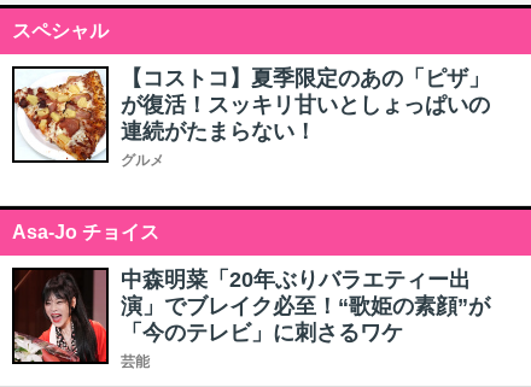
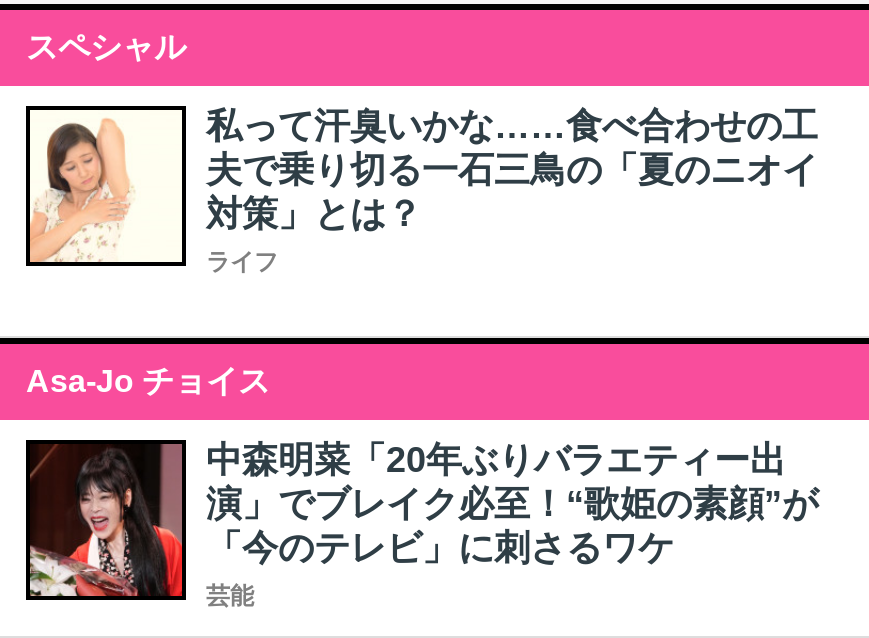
- [image]
- 【コストコ】夏季限定のあの「ピザ」
- が復活！スッキリ甘いとしょっぱいの
- 連続がたまらない！
- グルメ
+ [image]
+ 私って汗臭いかな……食べ合わせの工
+ 夫で乗り切る一石三鳥の「夏のニオイ
+ 対策」とは？
+ ライフ
